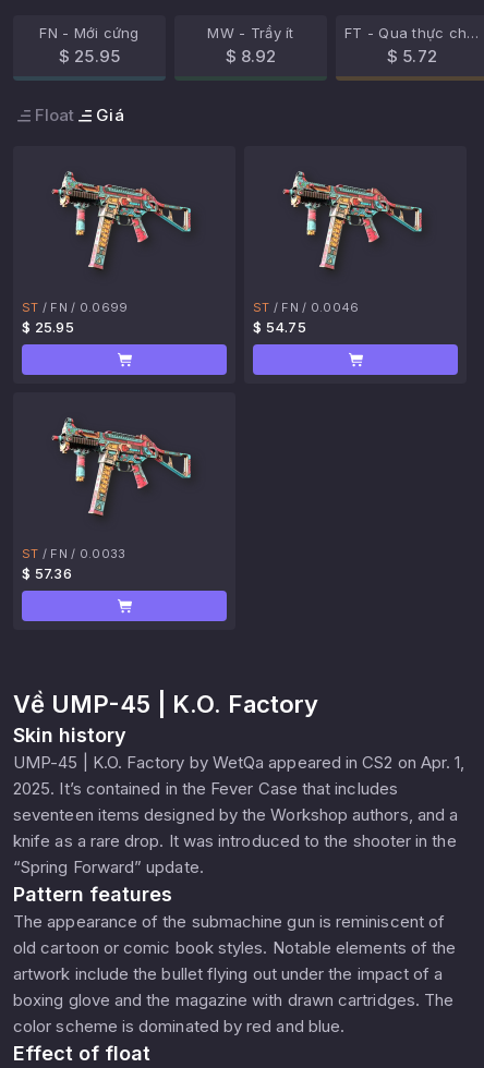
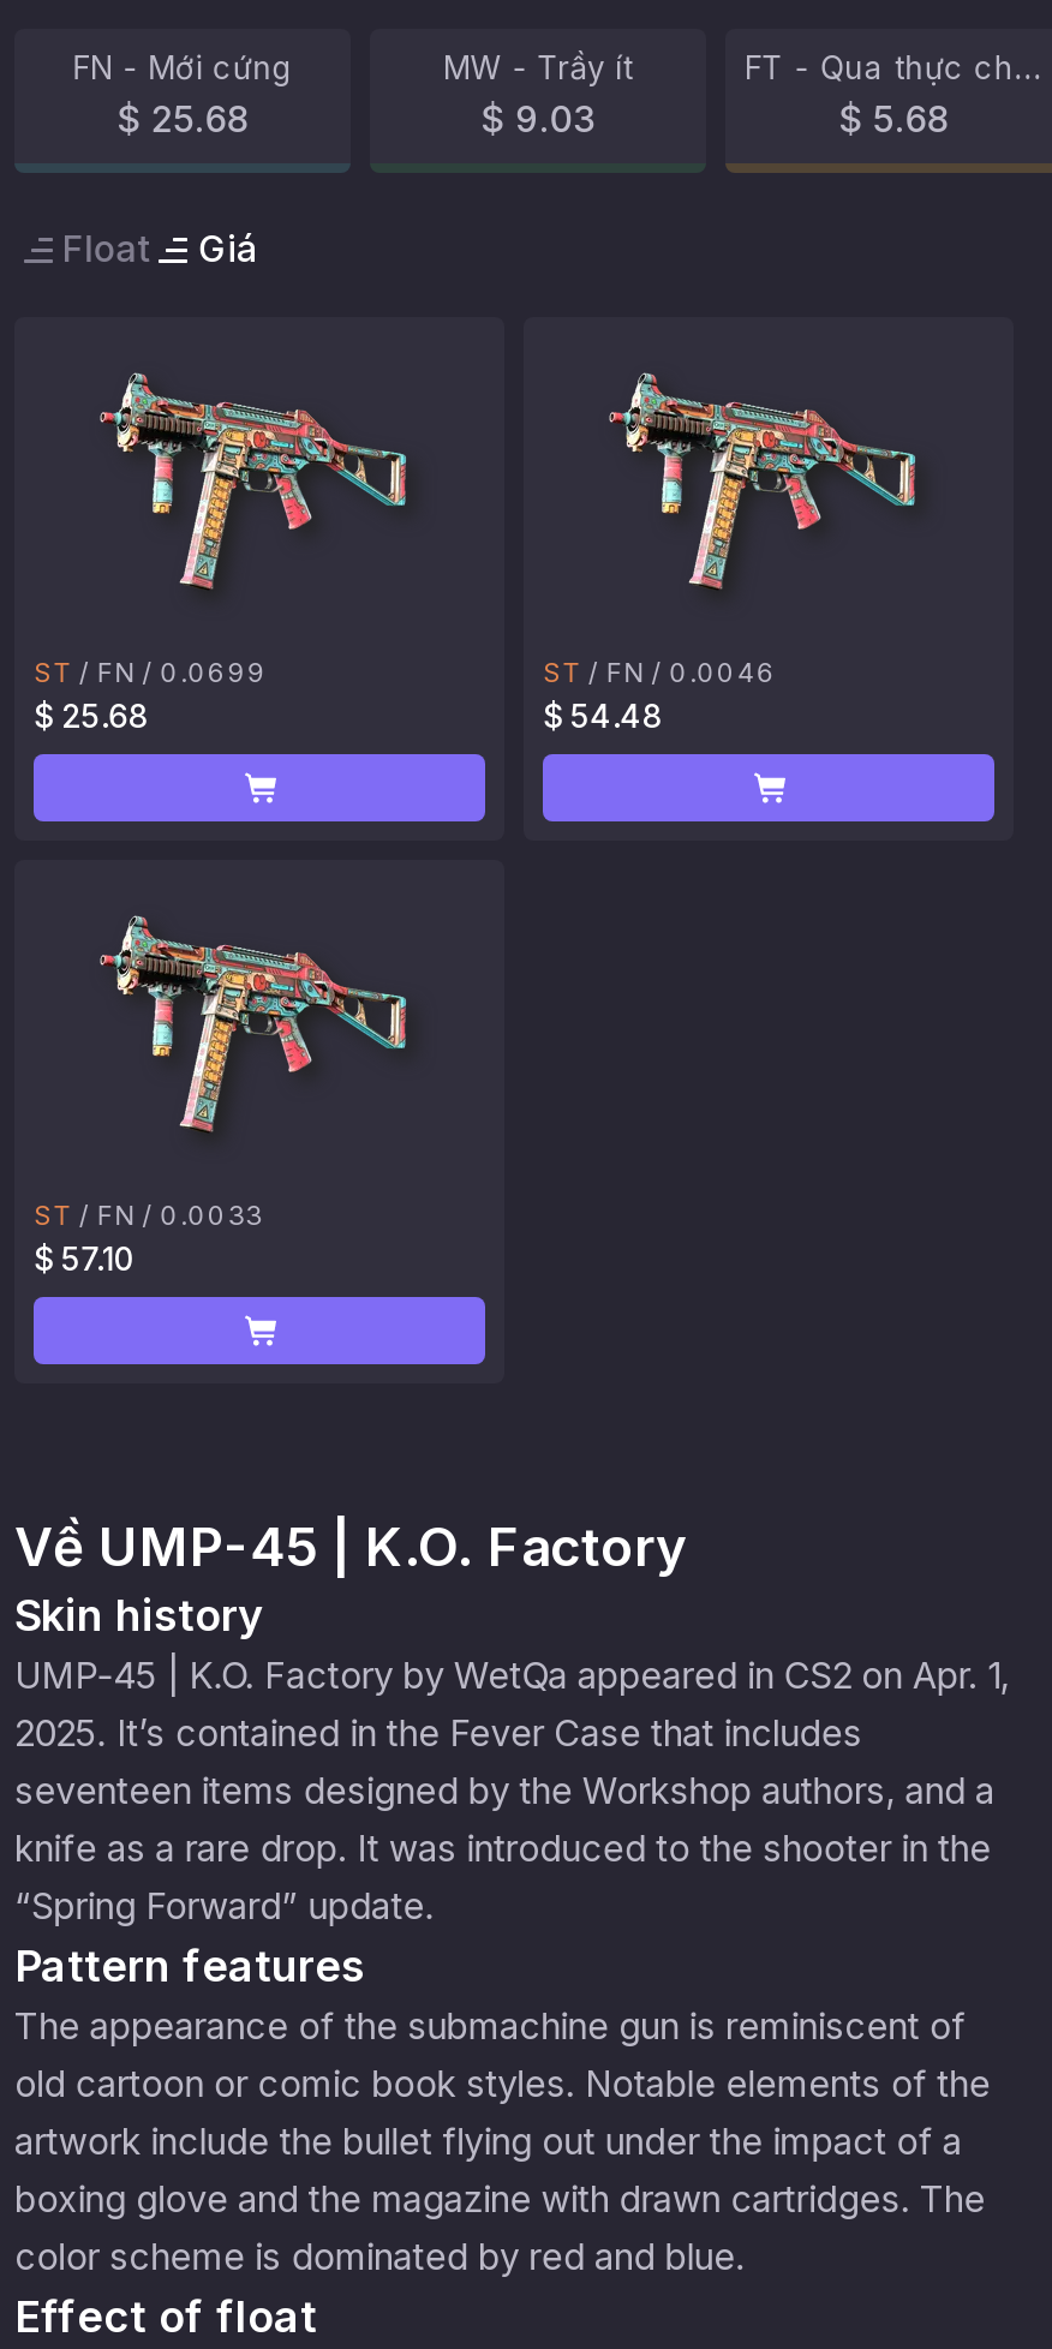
- $ 25.95
+ $ 25.68

- $ 8.92
+ $ 9.03

- $ 5.72
+ $ 5.68

- $ 25.95
+ $ 25.68

- $ 54.75
+ $ 54.48

- $ 57.36
+ $ 57.10
